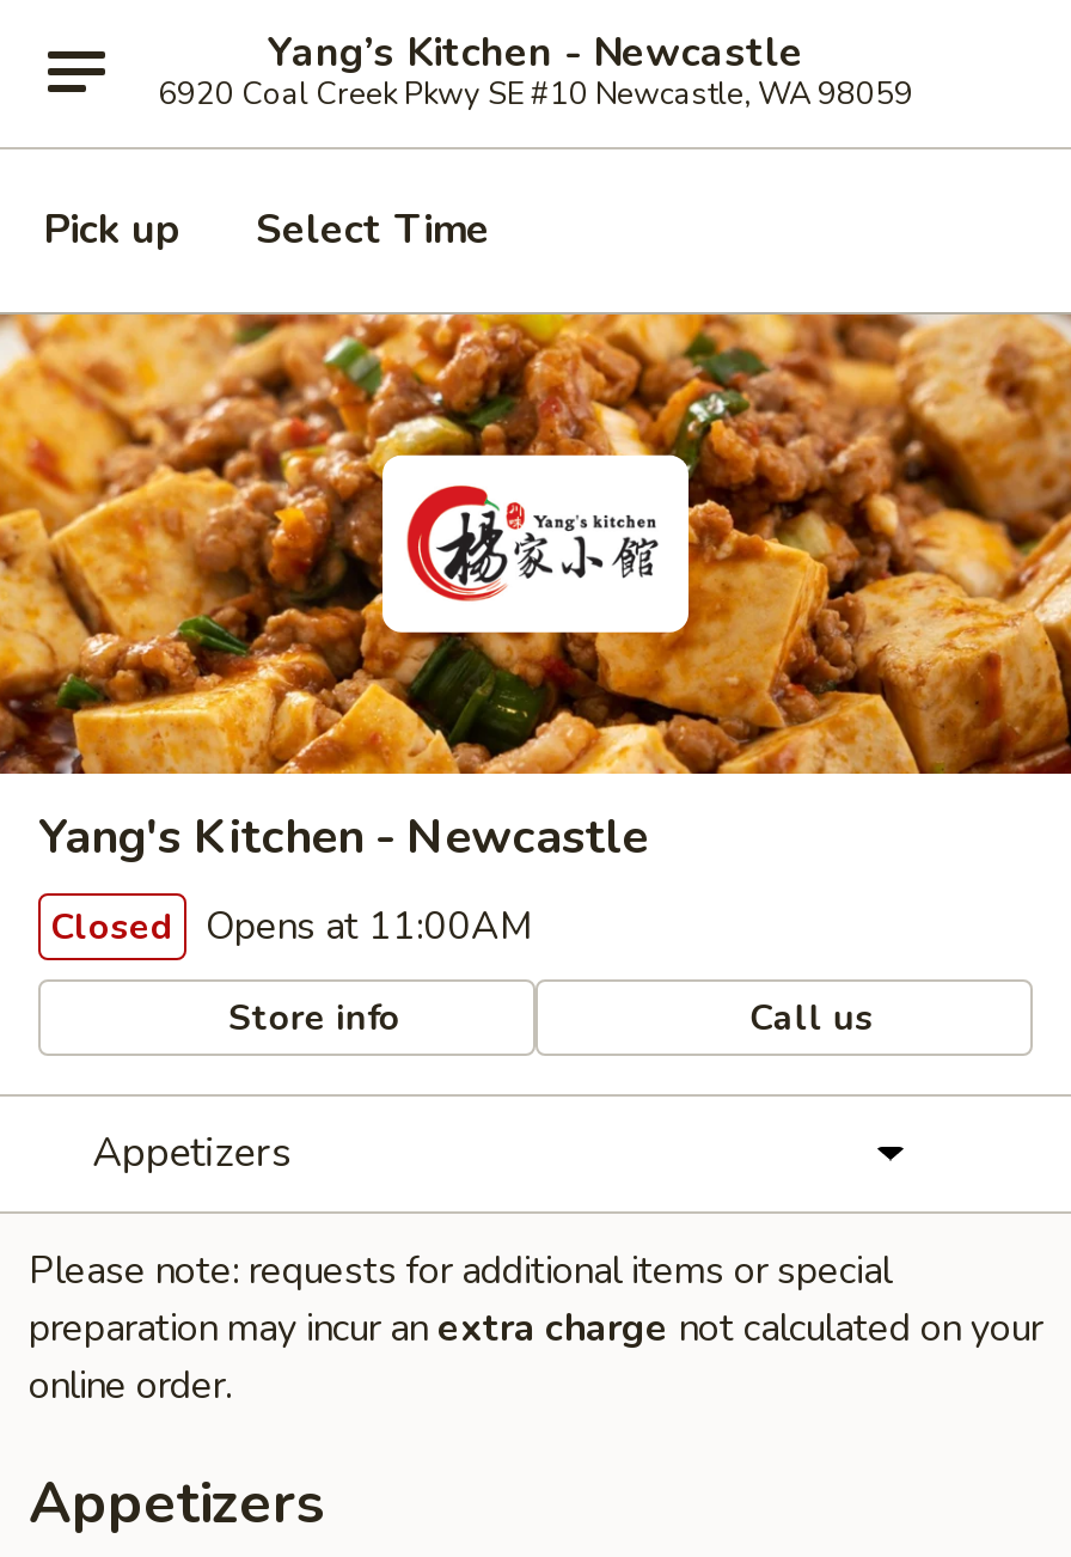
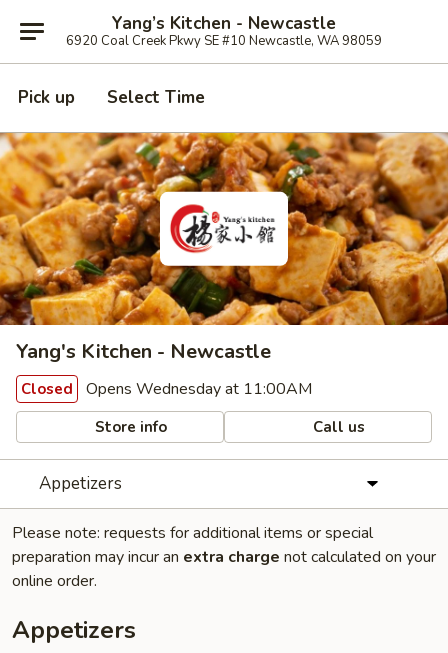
- Closed Opens at 11:00AM
+ Closed Opens Wednesday at 11:00AM
